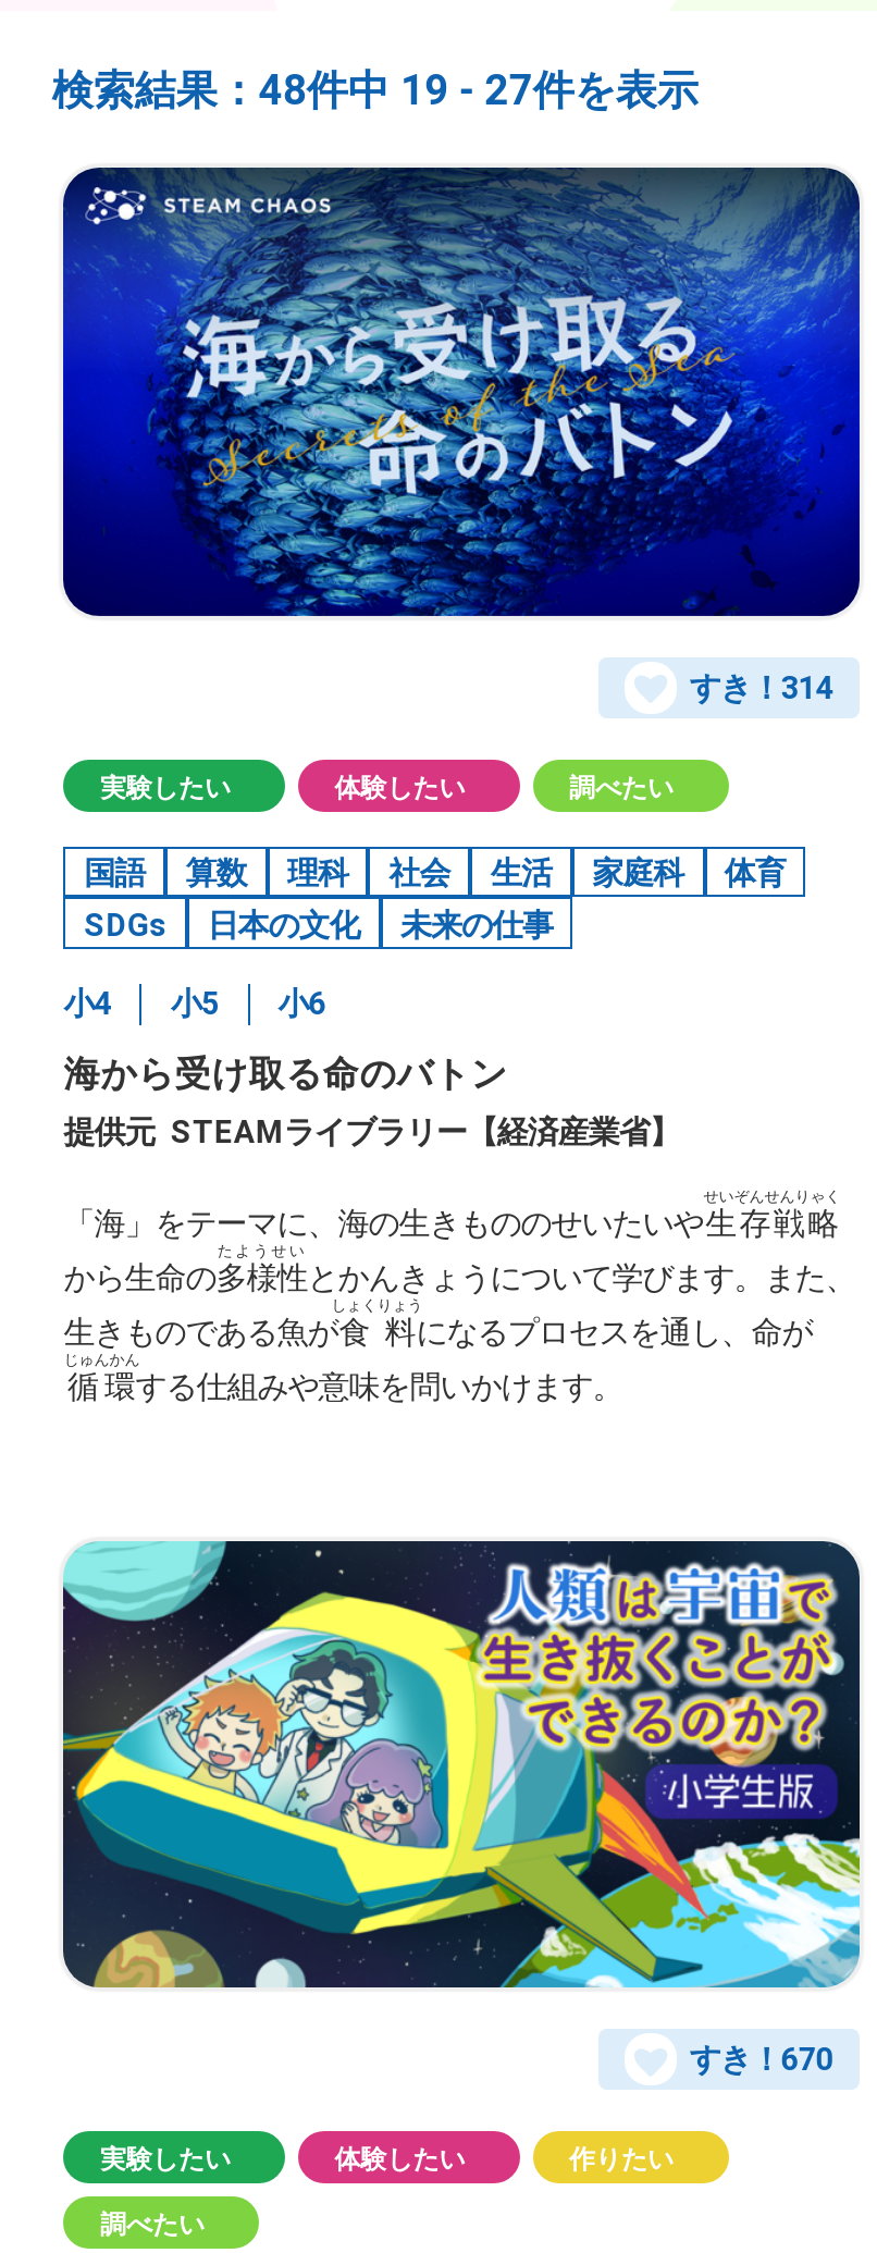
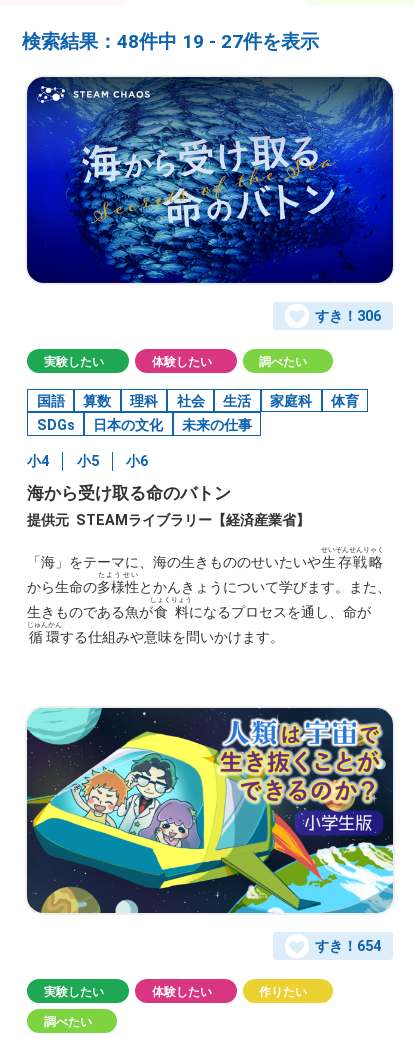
- すき！314
+ すき！306

- すき！670
+ すき！654
